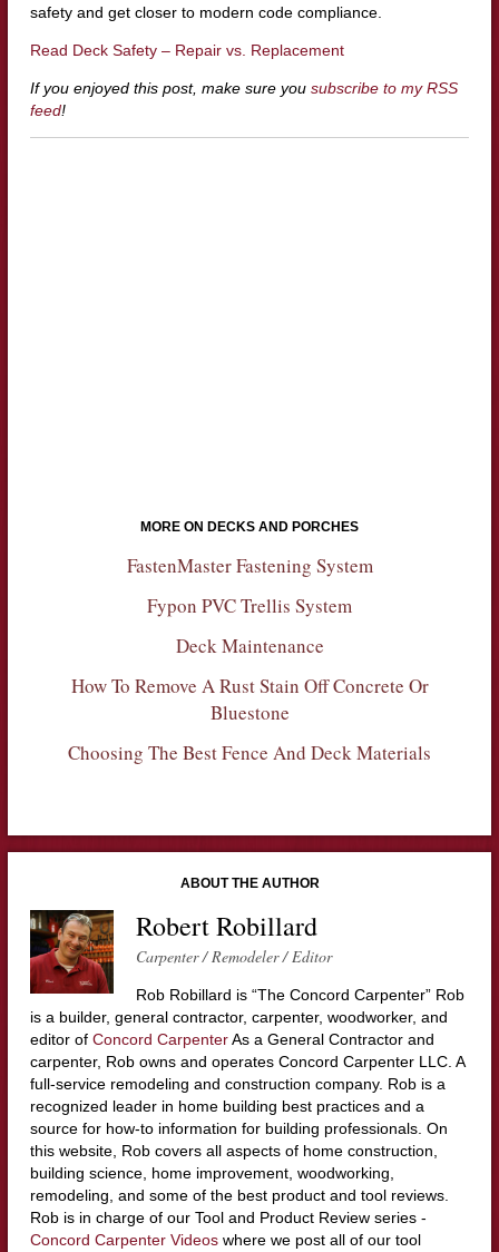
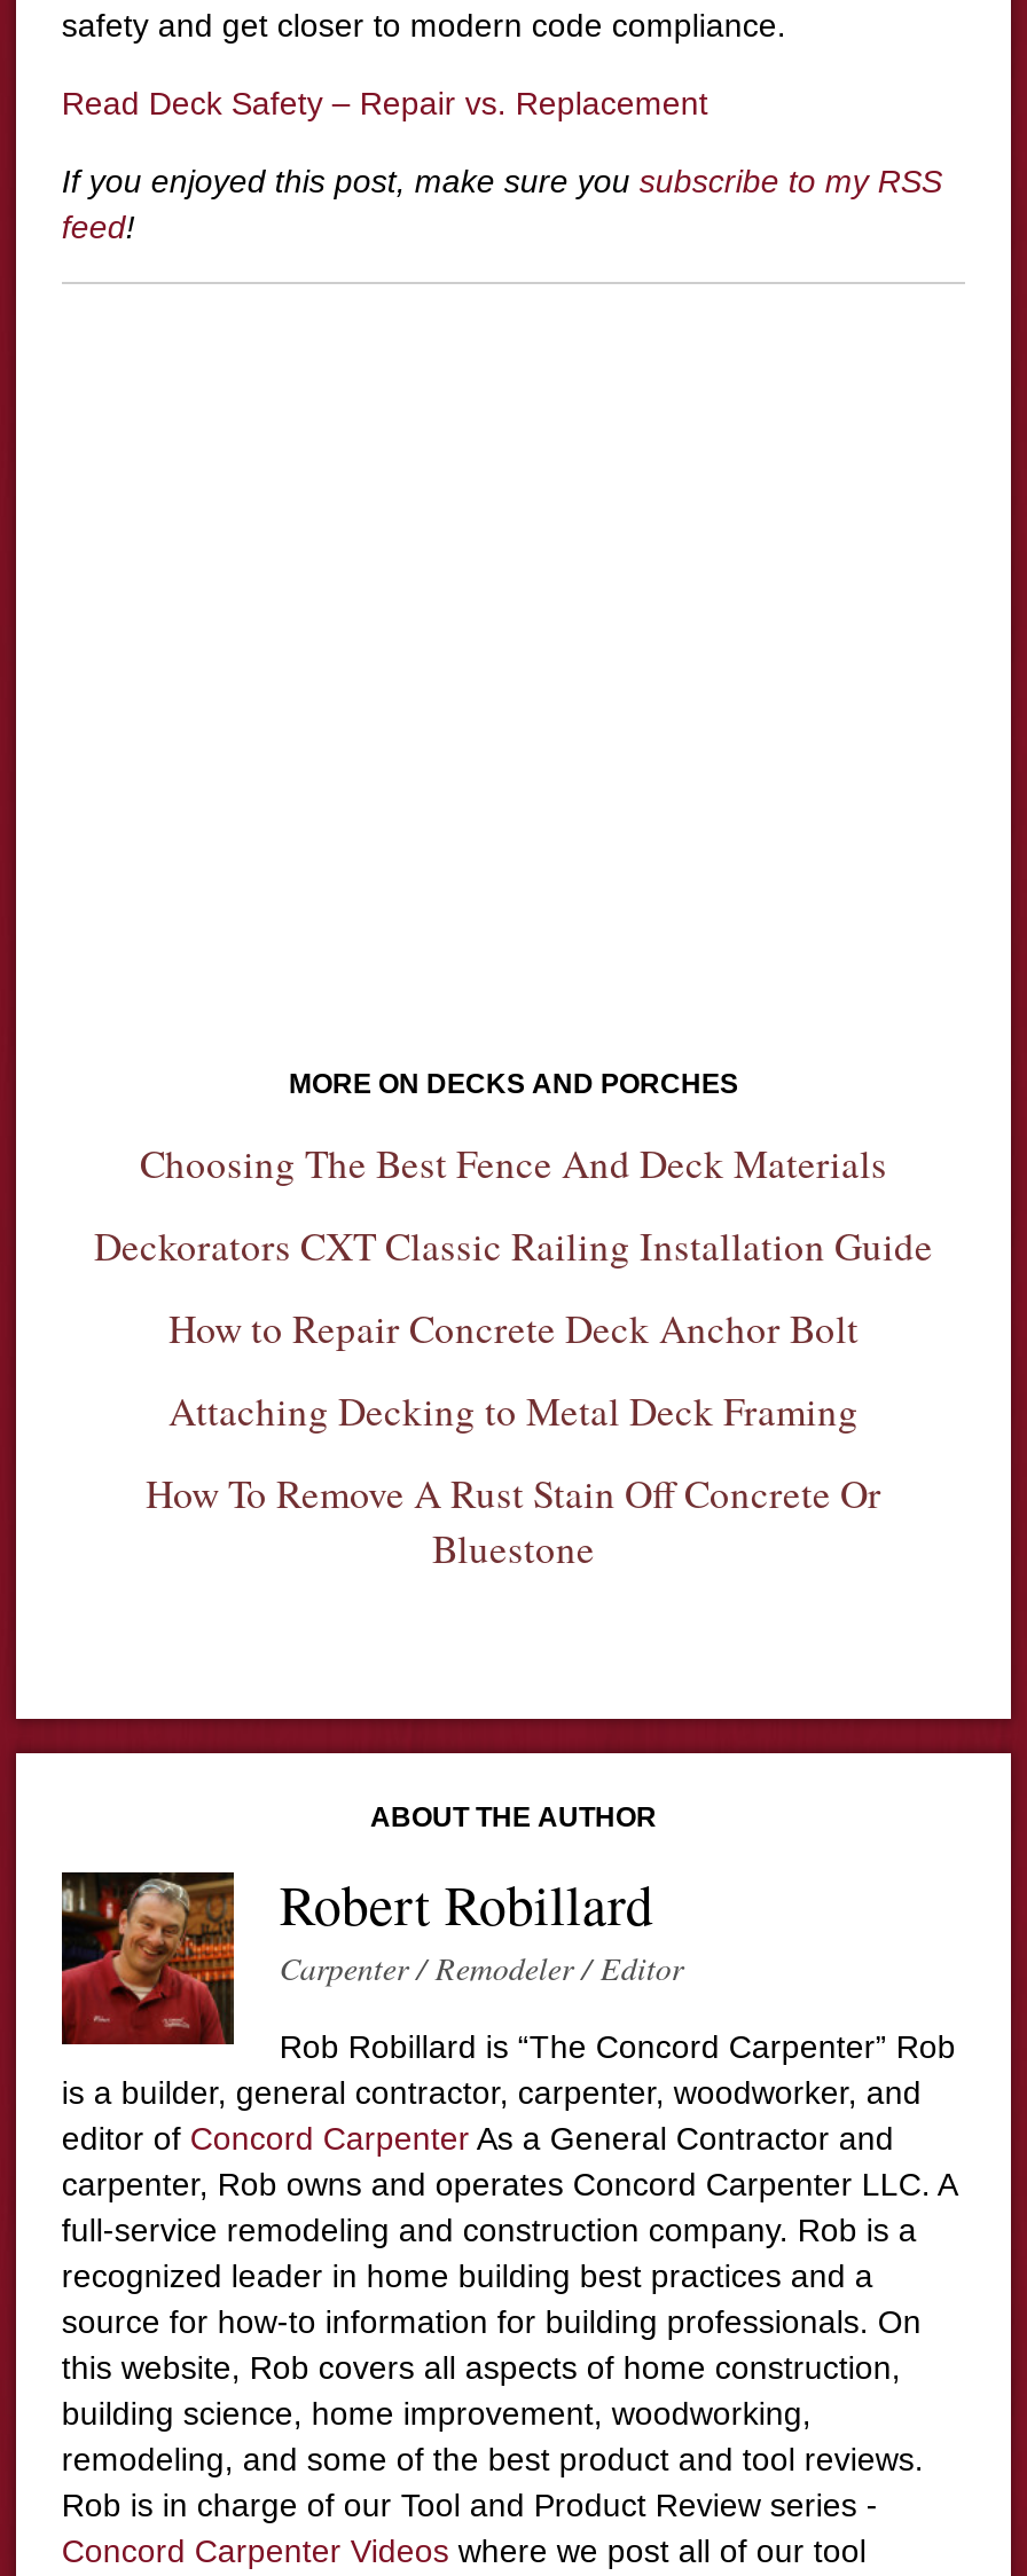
- FastenMaster Fastening System
- Fypon PVC Trellis System
- Deck Maintenance
+ Deckorators CXT Classic Railing Installation Guide
+ How to Repair Concrete Deck Anchor Bolt
+ Attaching Decking to Metal Deck Framing

moved down: How To Remove A Rust Stain Off Concrete Or | Bluestone

moved up: Choosing The Best Fence And Deck Materials
